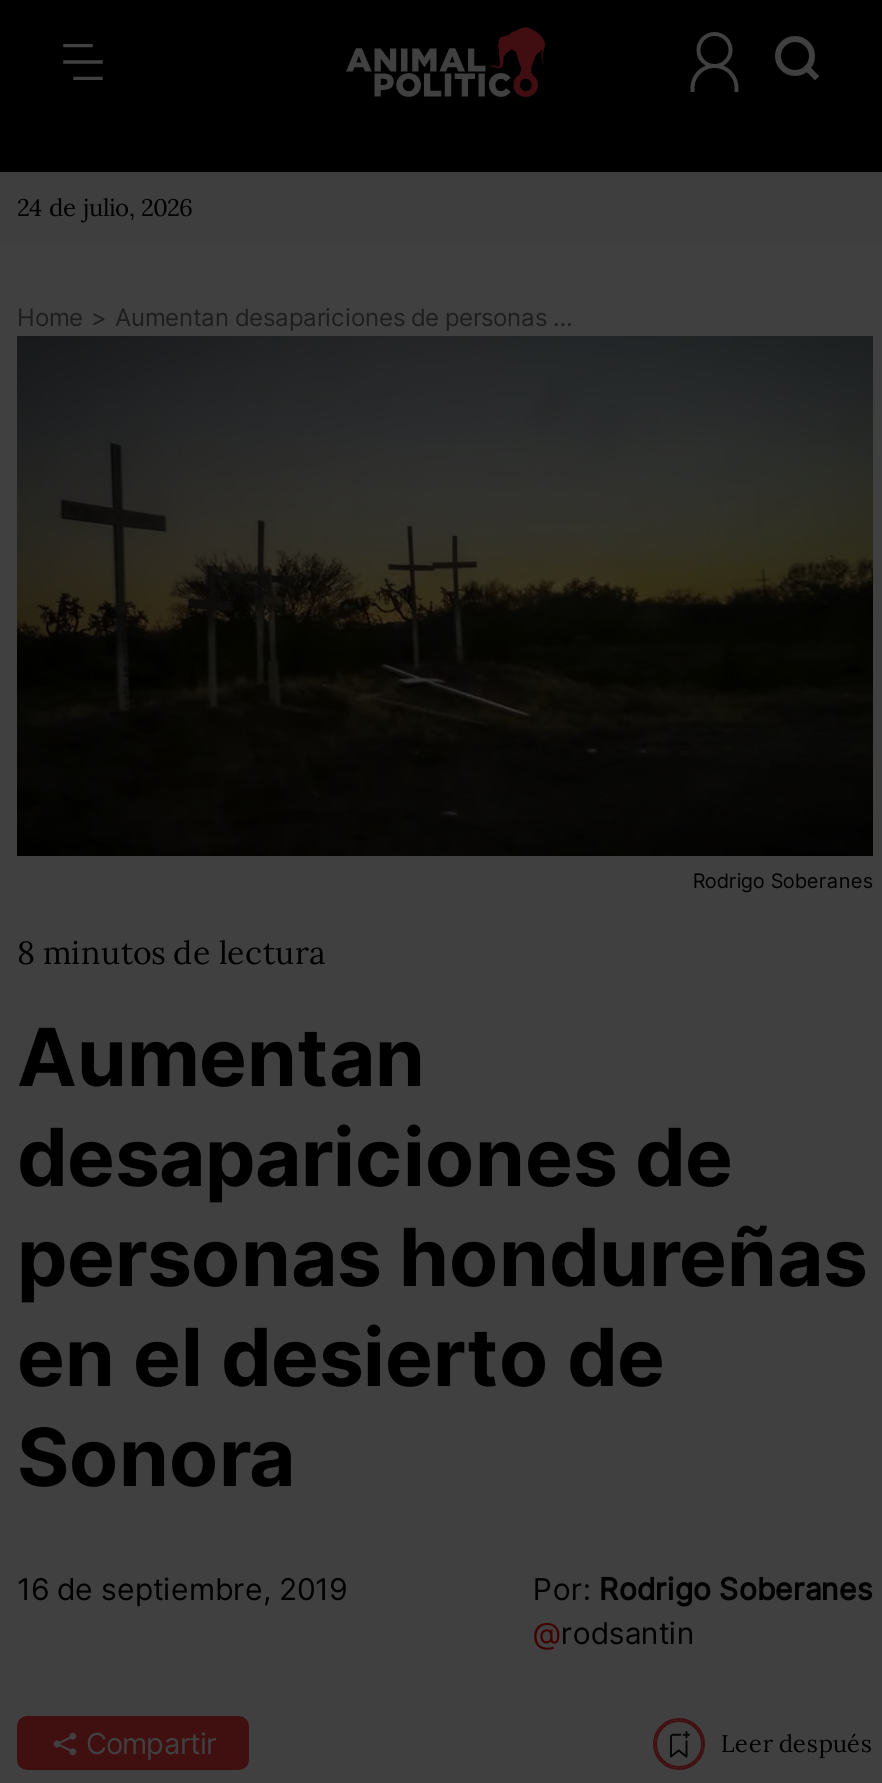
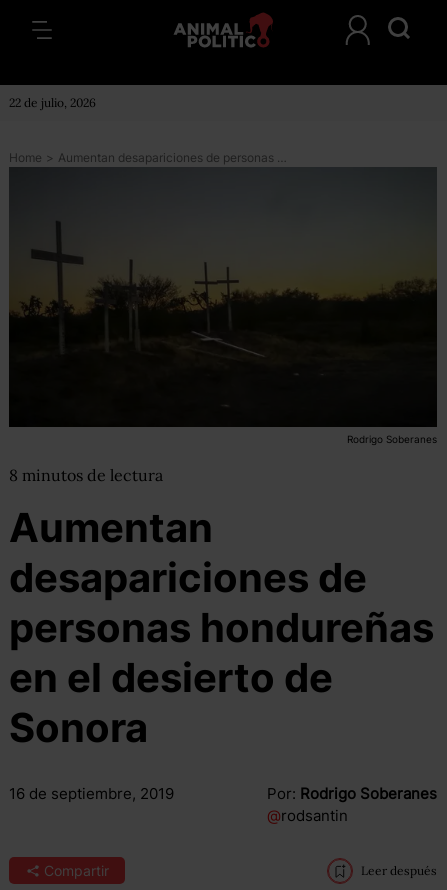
- 24 de julio, 2026
+ 22 de julio, 2026
